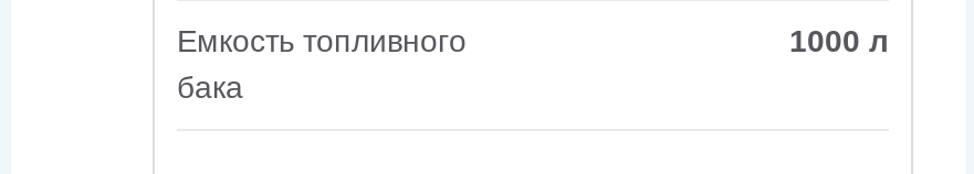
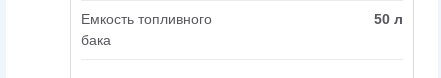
- 1000 л
+ 50 л
